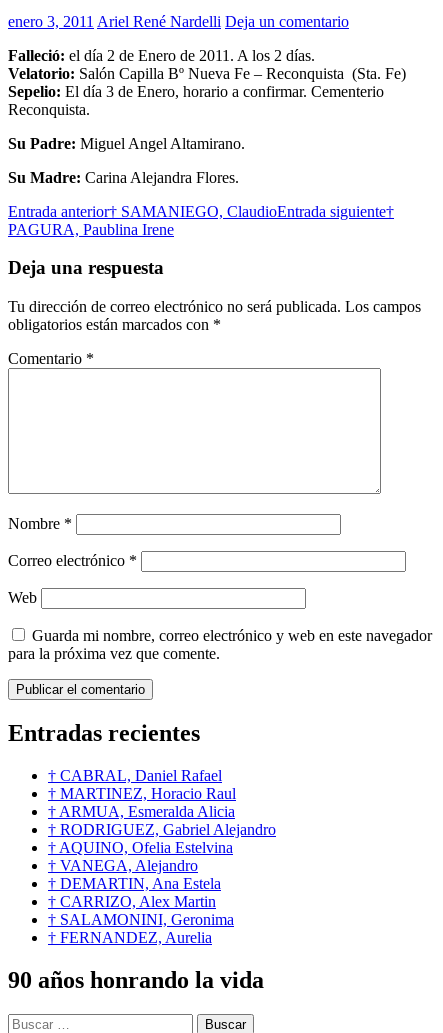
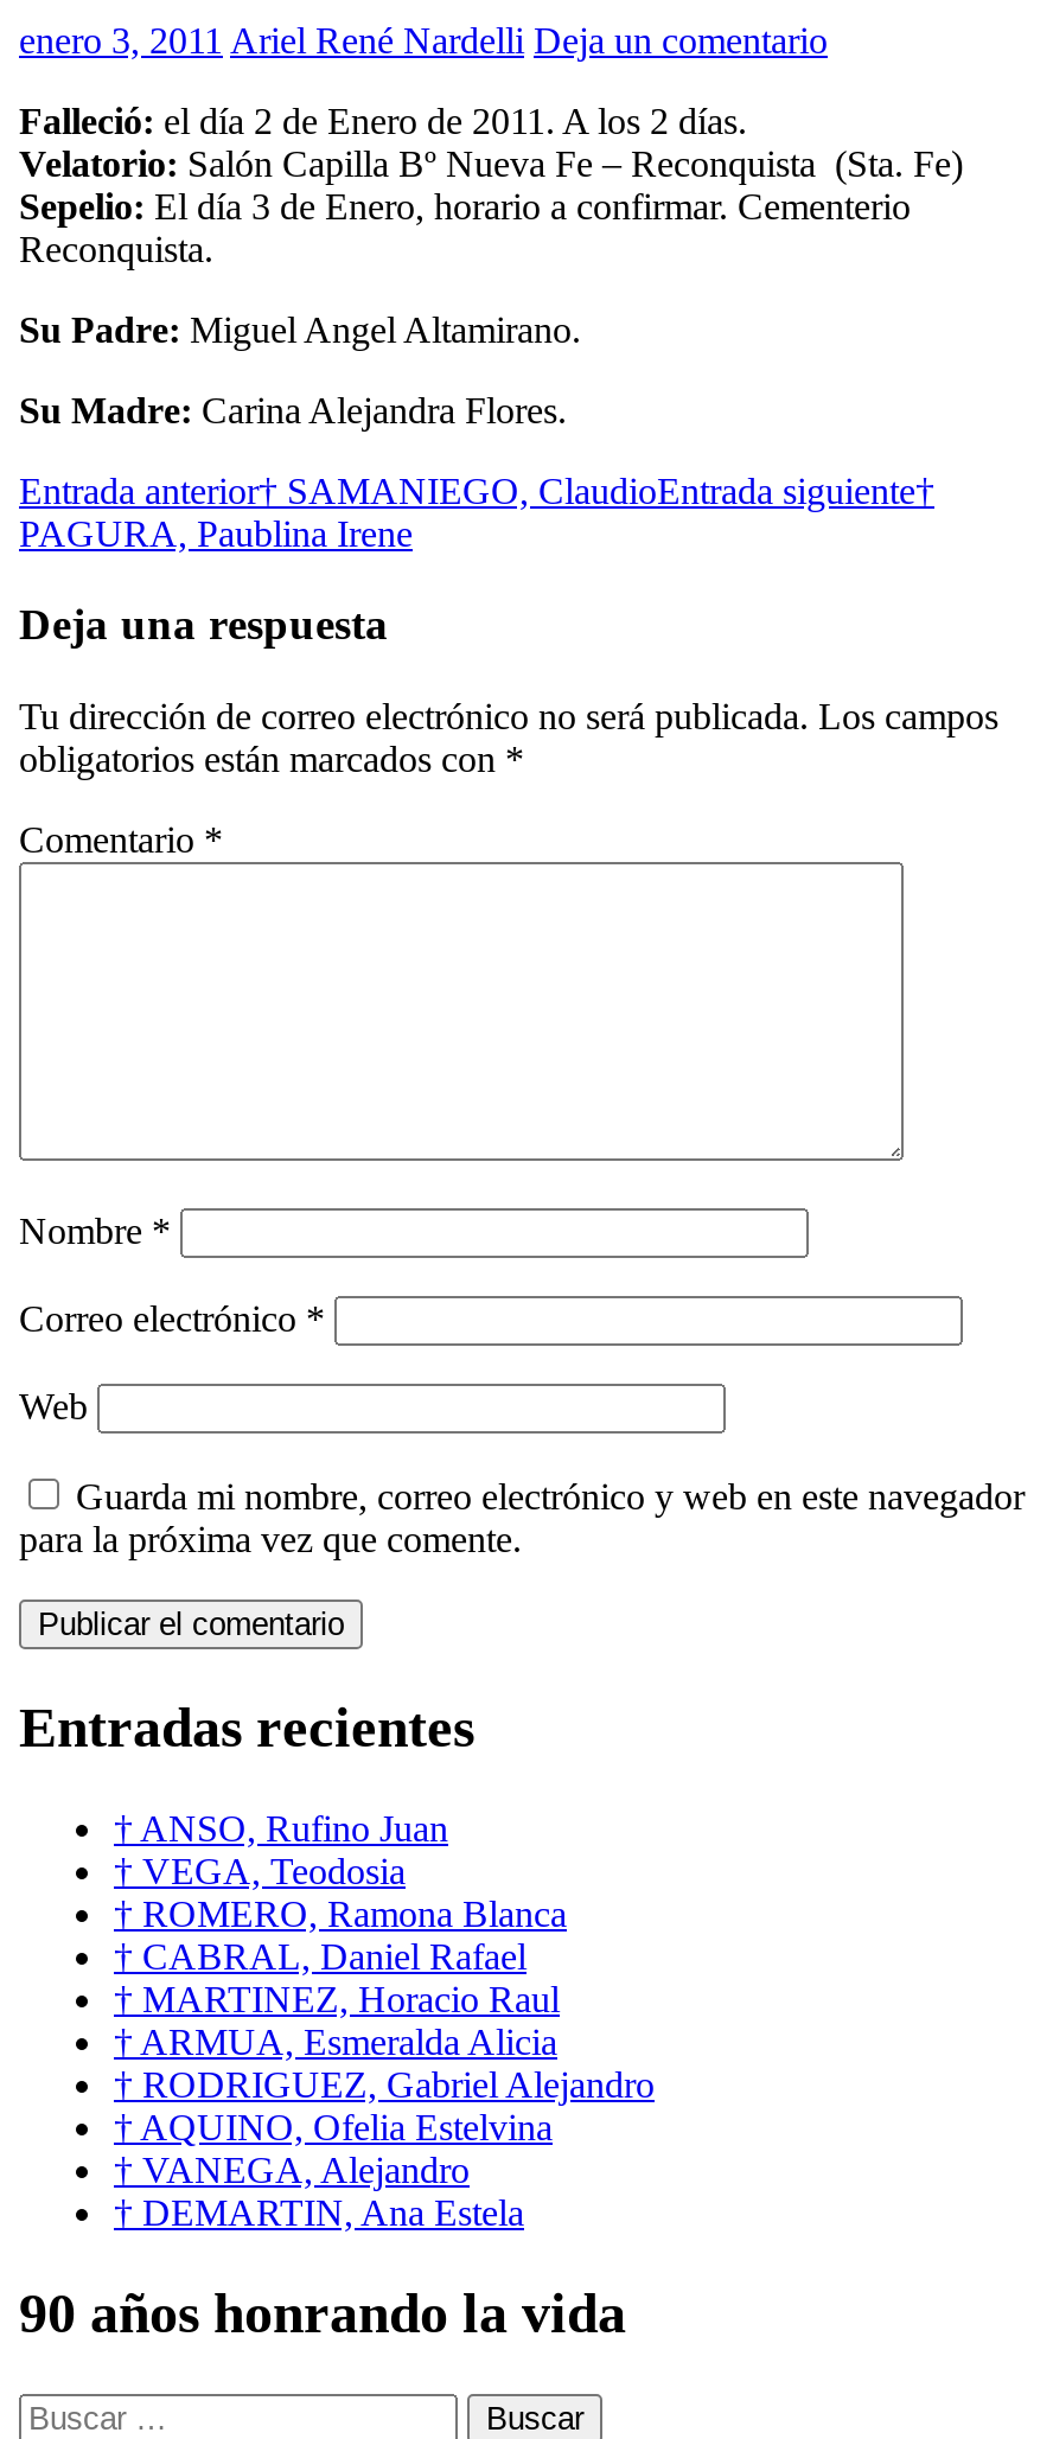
+ † ANSO, Rufino Juan
+ † VEGA, Teodosia
+ † ROMERO, Ramona Blanca

moved down: † CABRAL, Daniel Rafael | † MARTINEZ, Horacio Raul | † ARMUA, Esmeralda Alicia | † RODRIGUEZ, Gabriel Alejandro | † AQUINO, Ofelia Estelvina | † VANEGA, Alejandro | † DEMARTIN, Ana Estela

- † CARRIZO, Alex Martin
- † SALAMONINI, Geronima
- † FERNANDEZ, Aurelia
